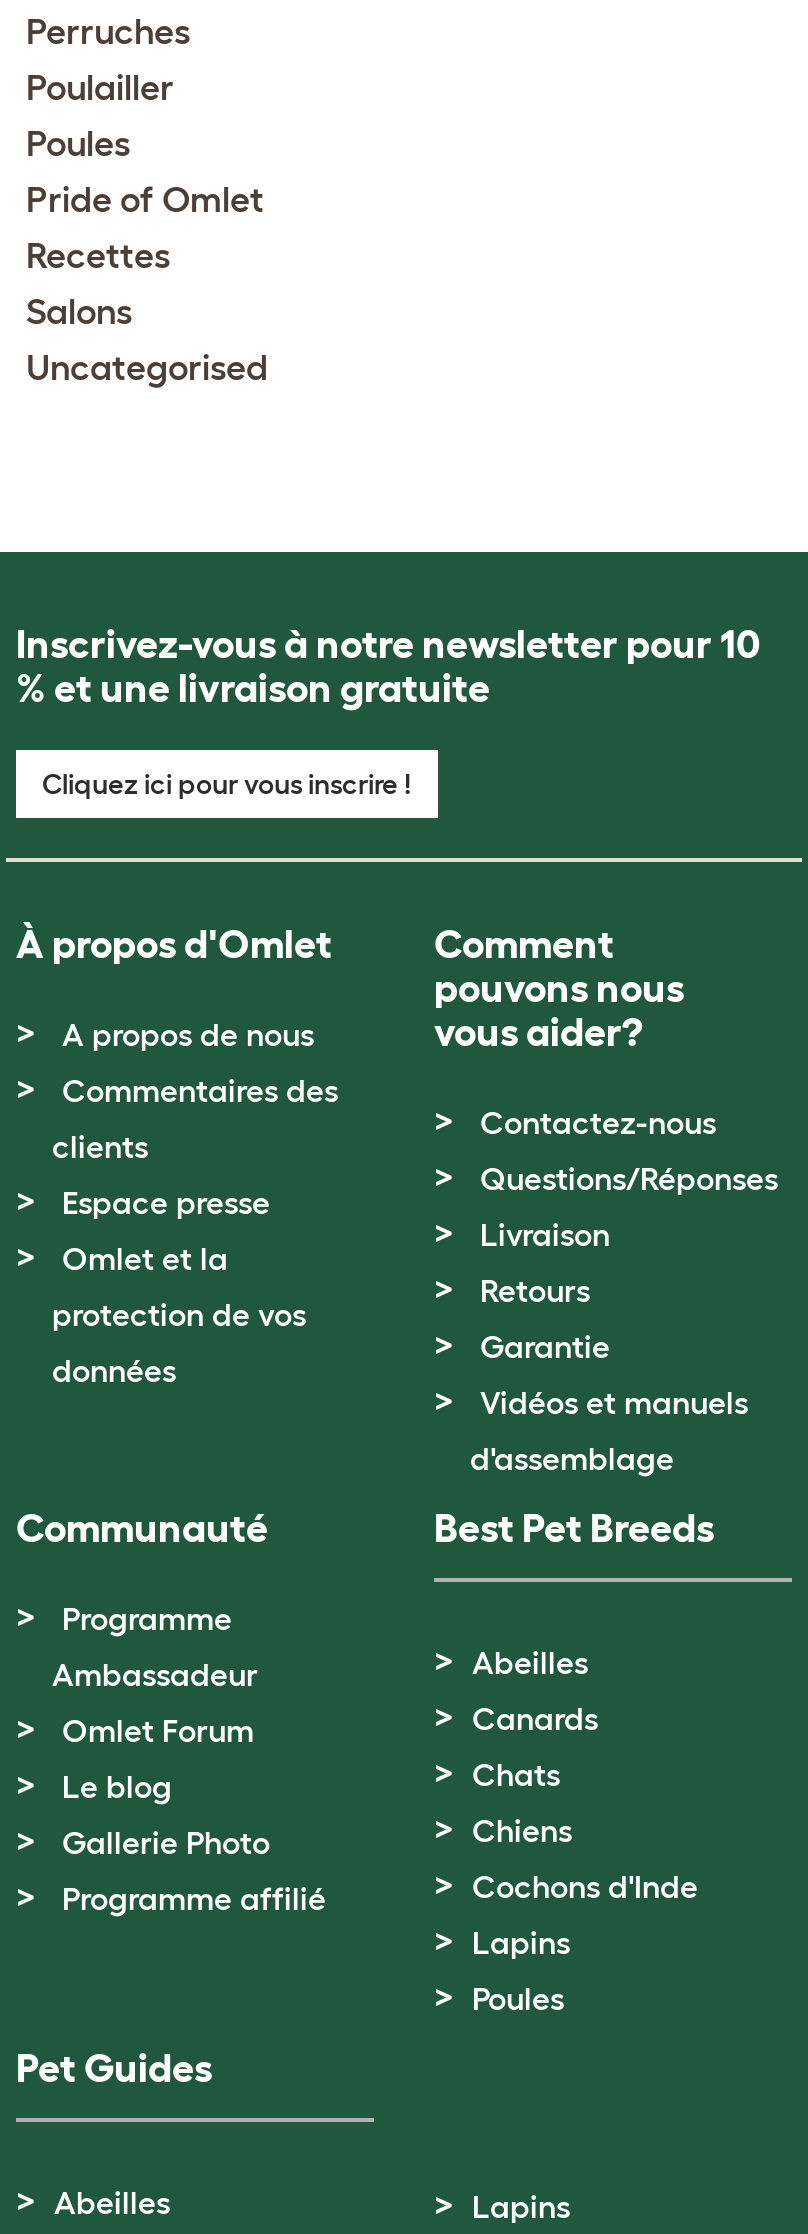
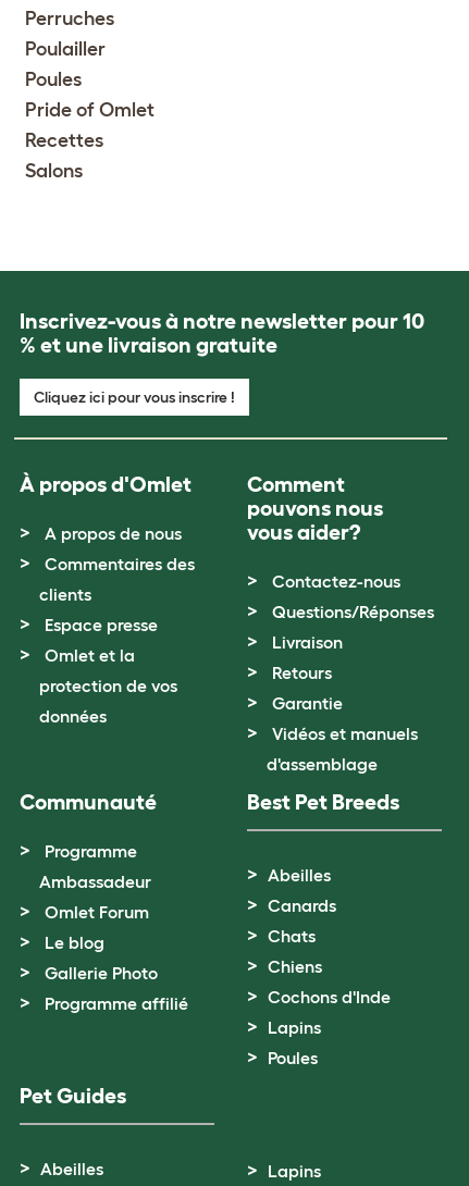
- Uncategorised
